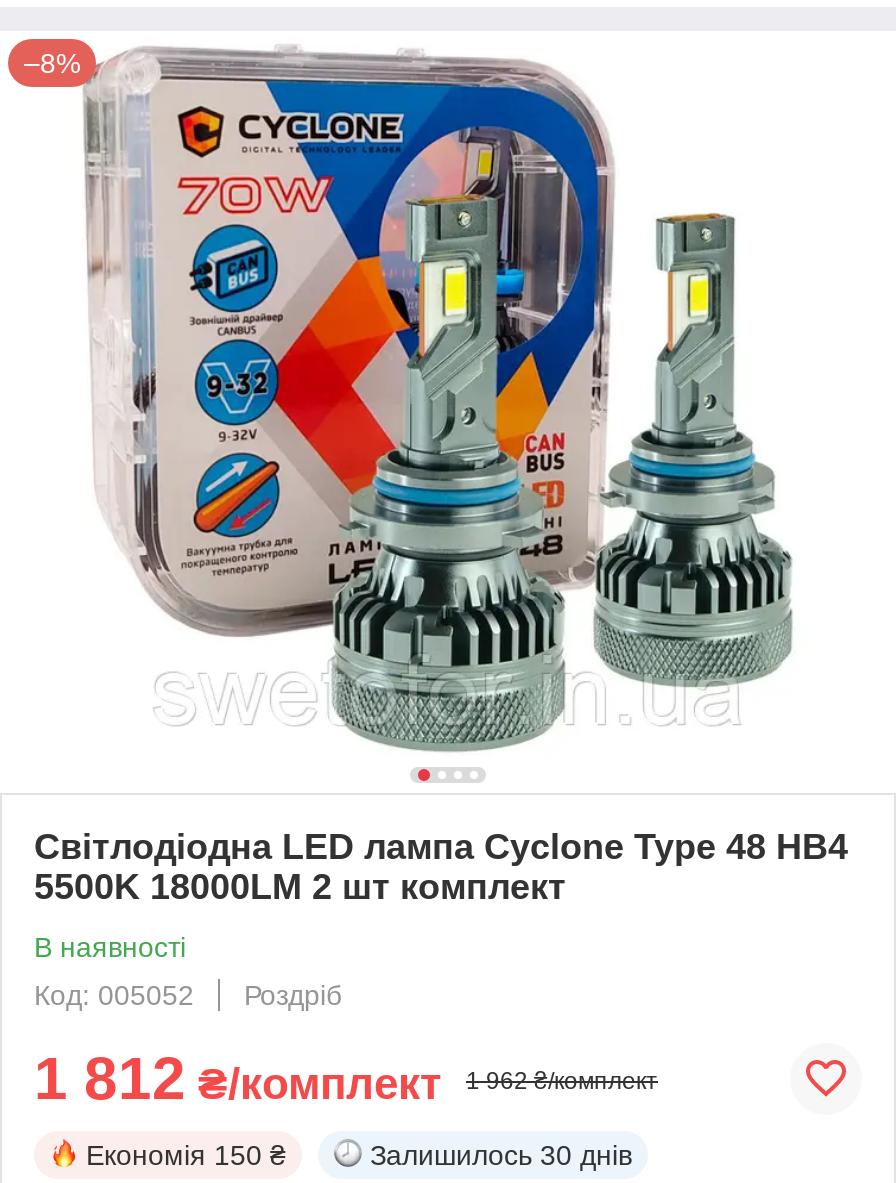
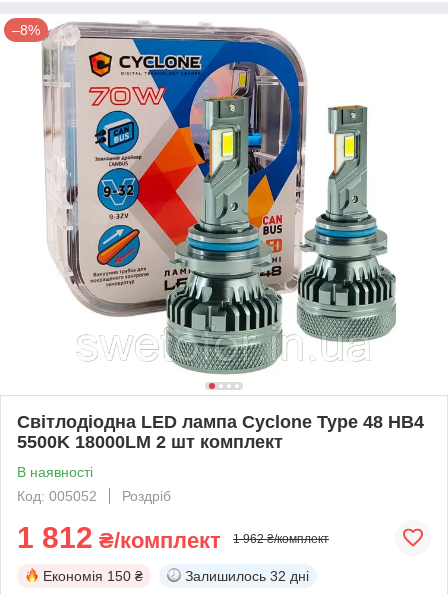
- Залишилось 30 днів
+ Залишилось 32 дні
